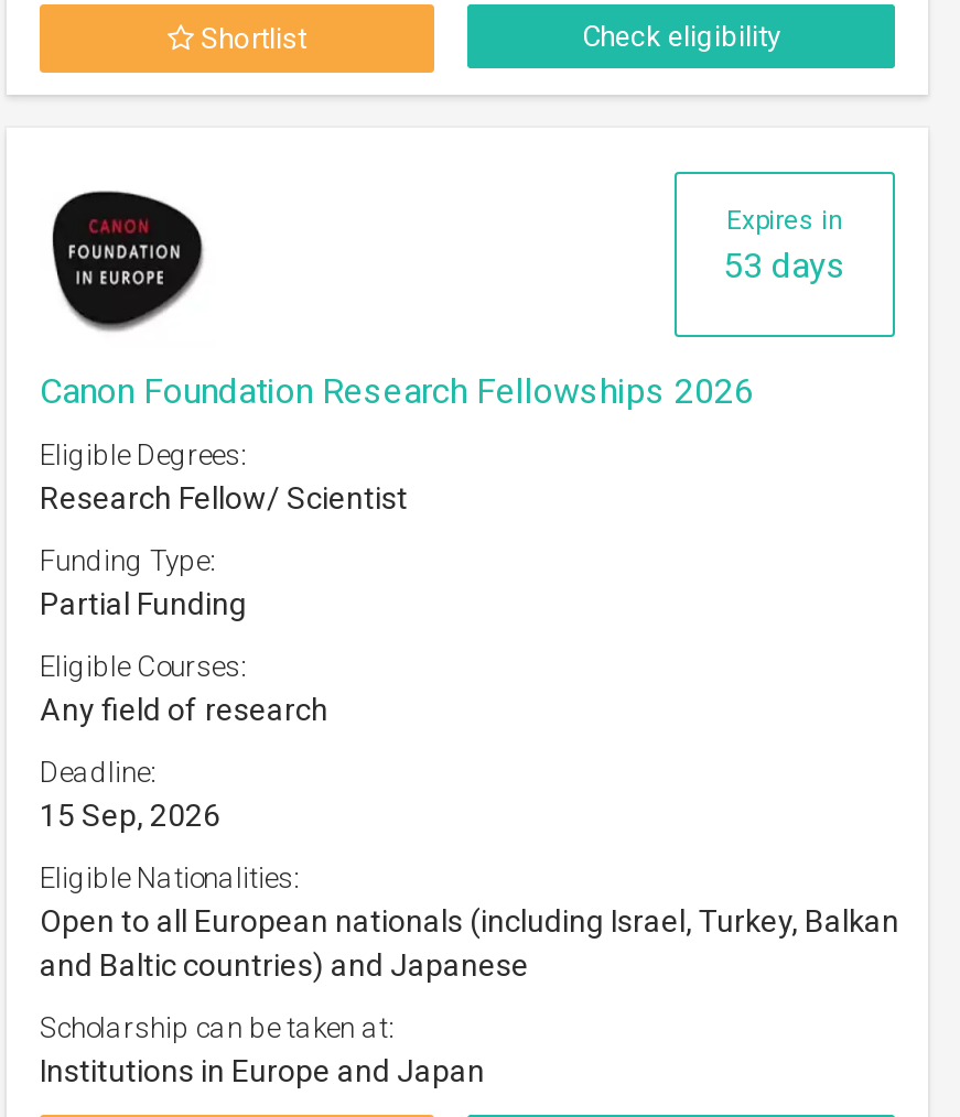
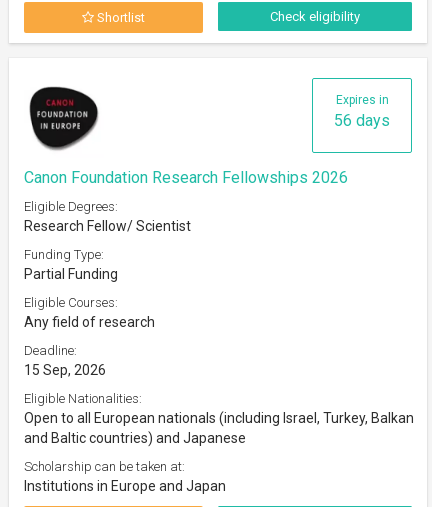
- 53 days
+ 56 days
